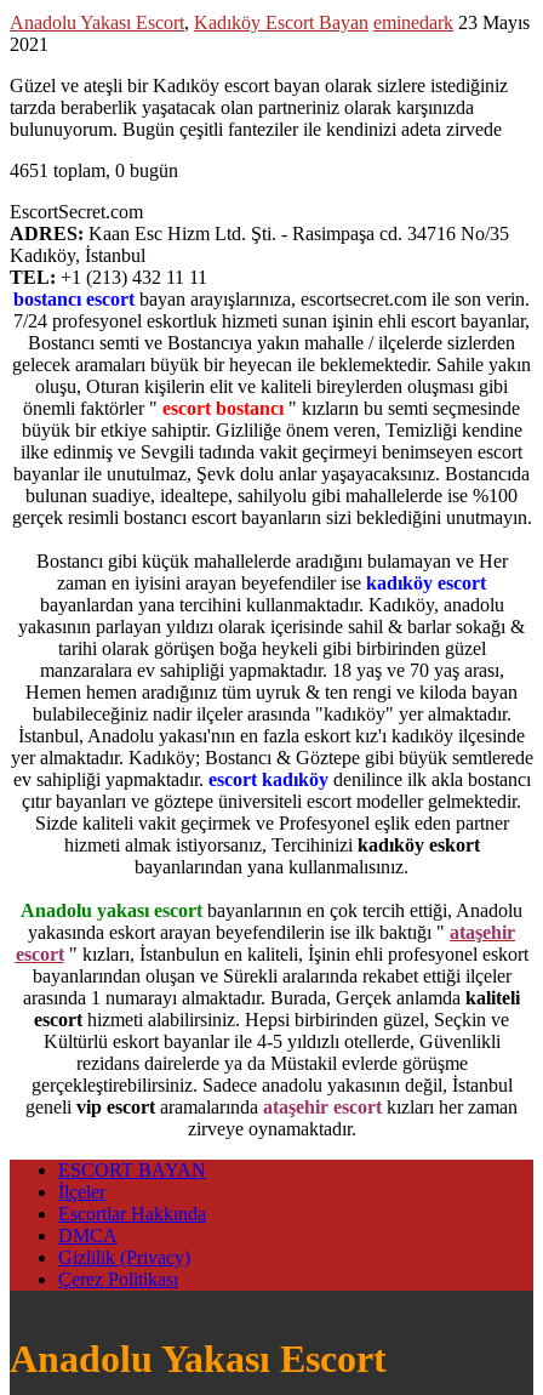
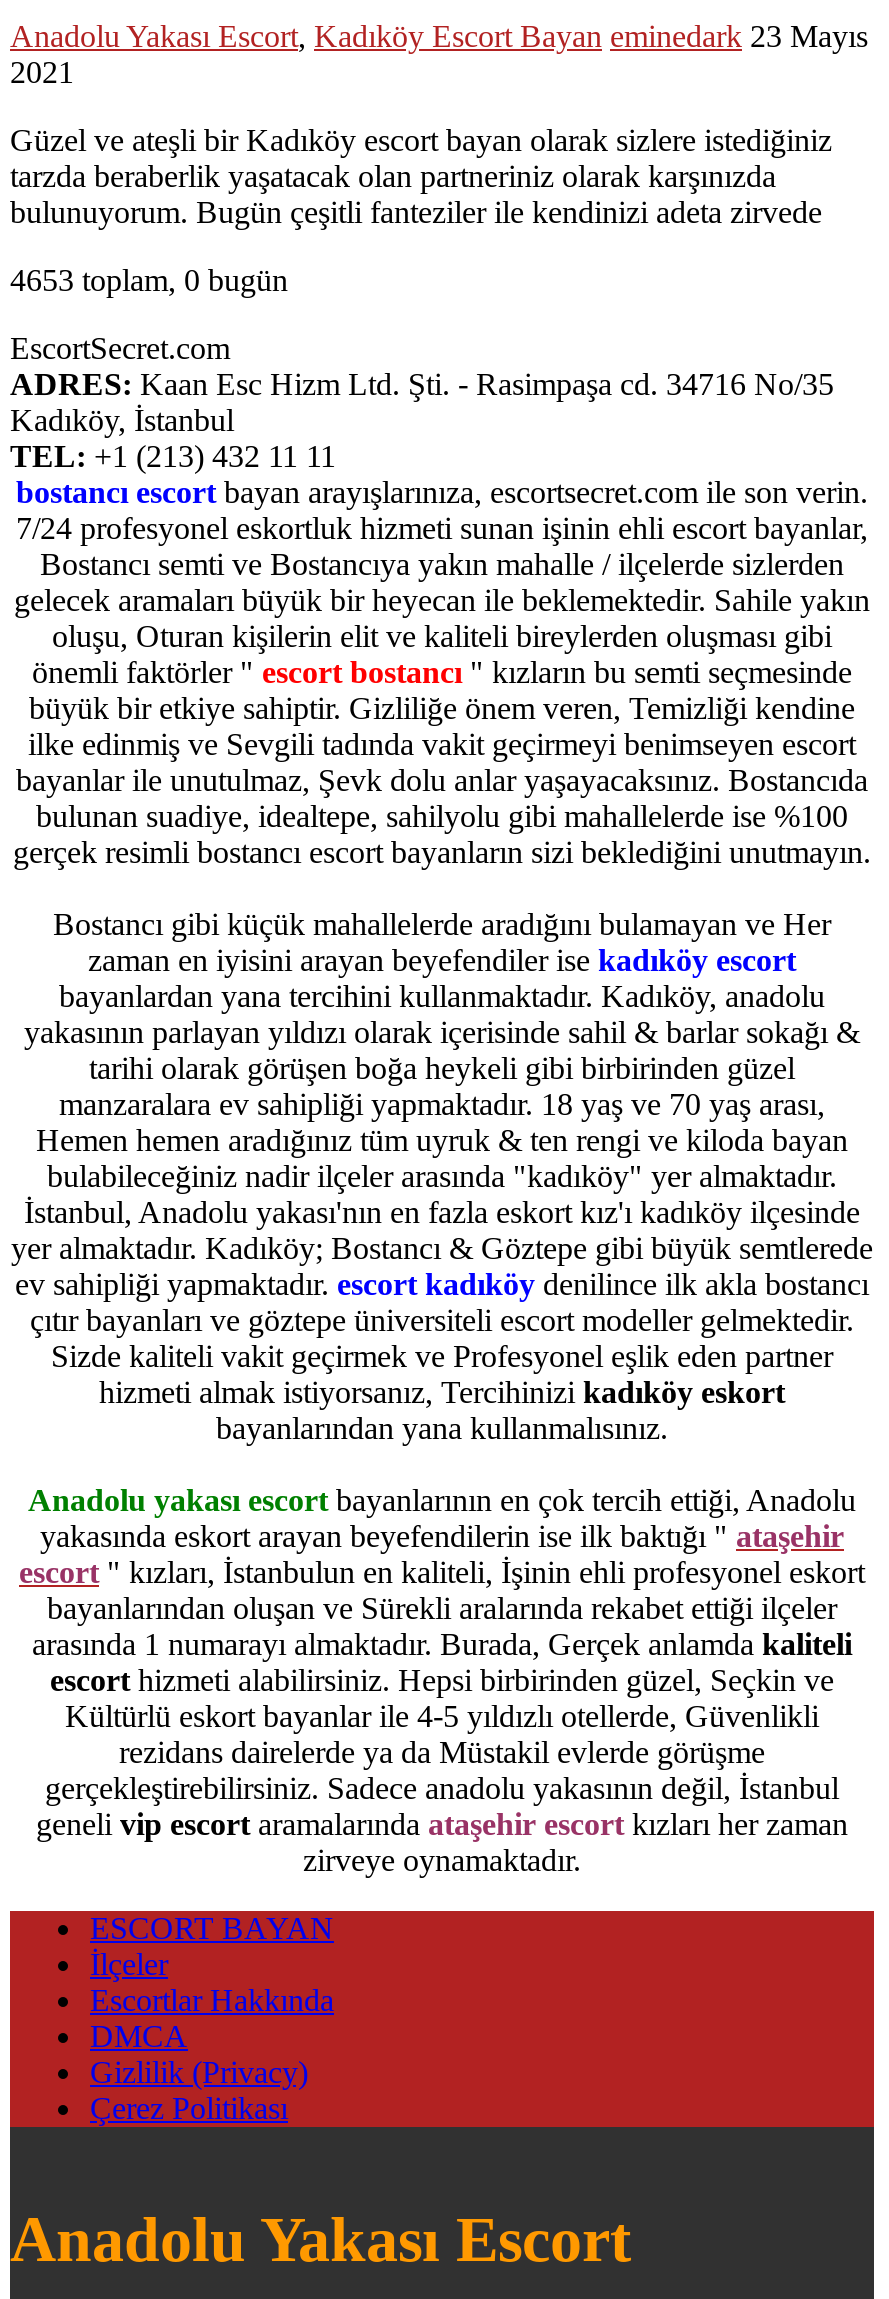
- 4651 toplam, 0 bugün
+ 4653 toplam, 0 bugün
